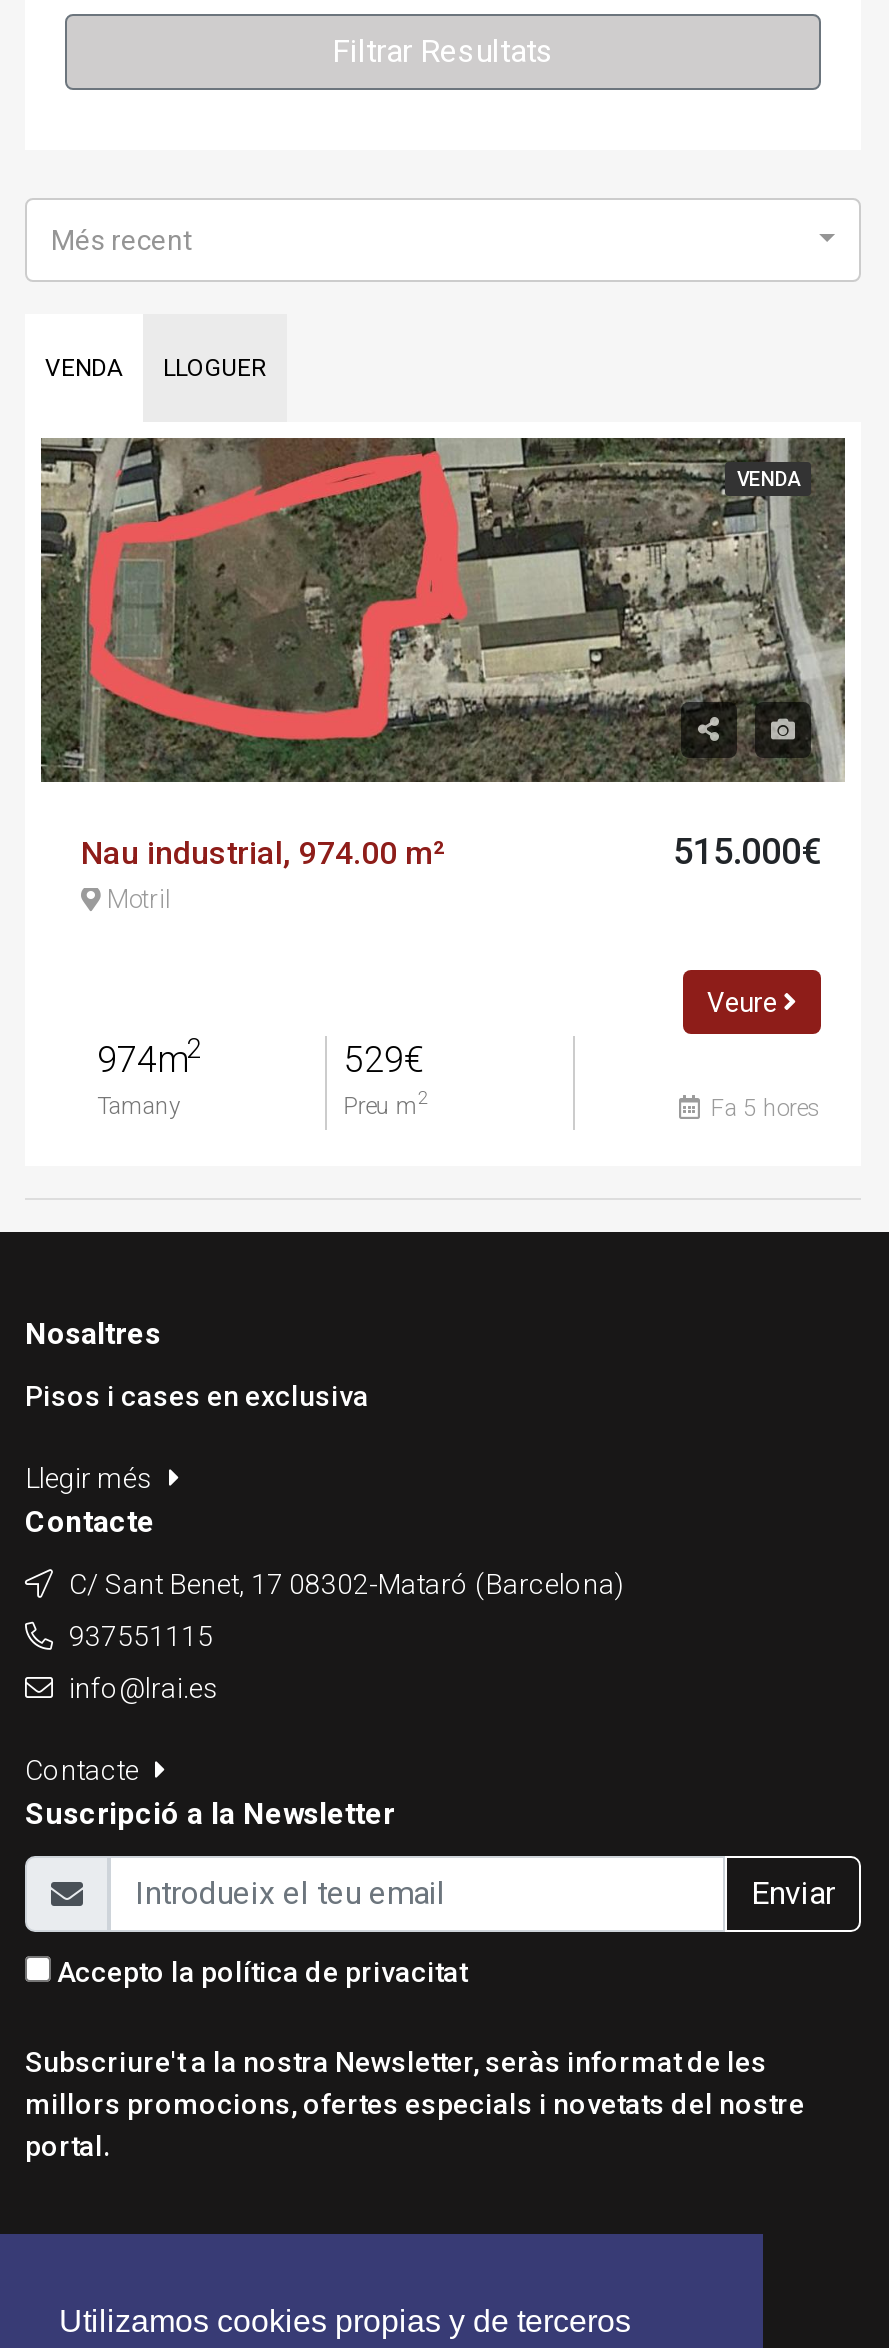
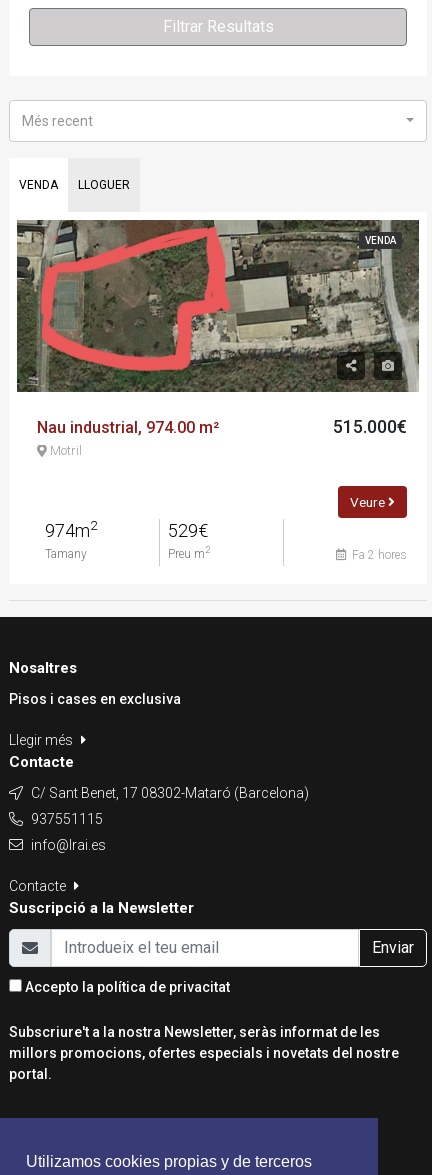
- Fa 5 hores
+ Fa 2 hores
